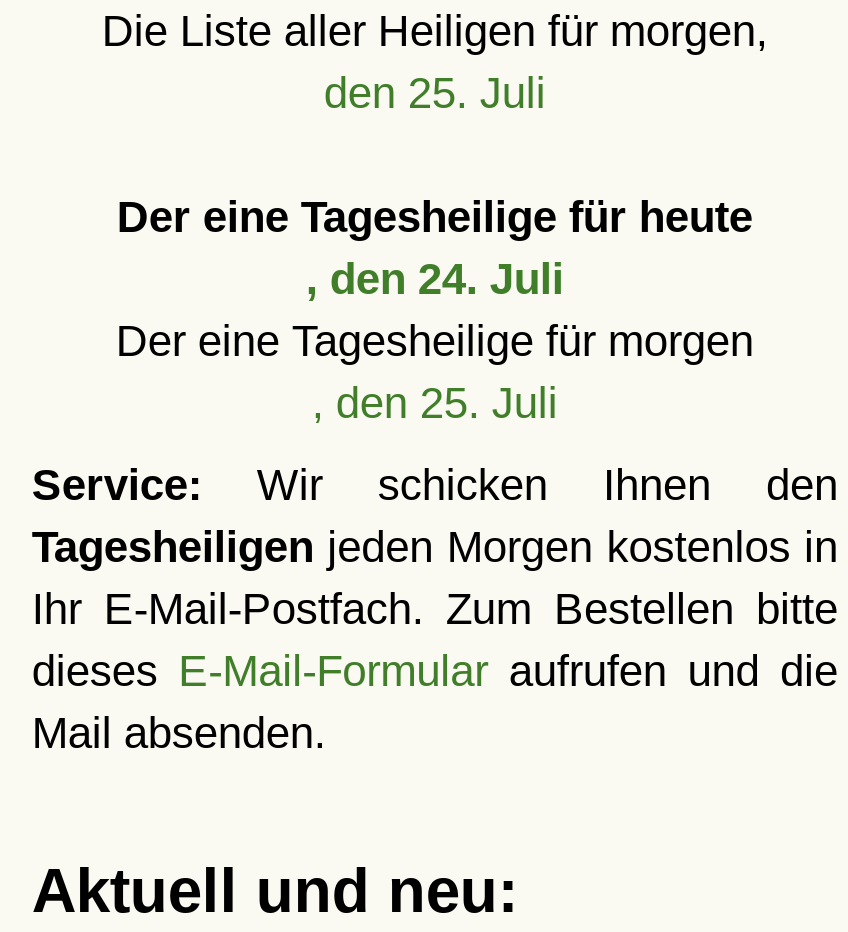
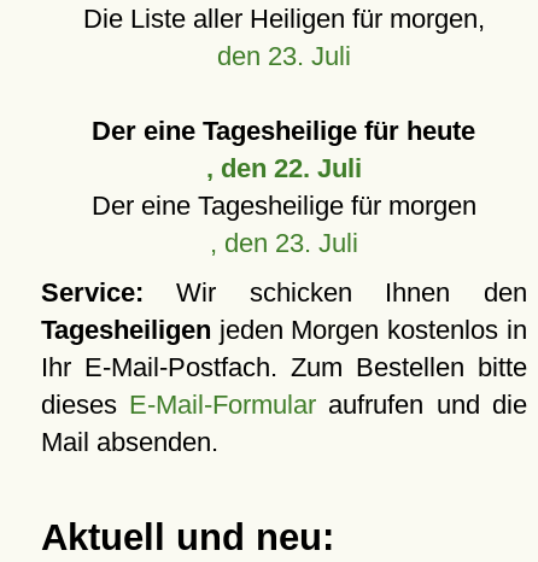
- den 25. Juli
+ den 23. Juli

- , den 24. Juli
+ , den 22. Juli

- , den 25. Juli
+ , den 23. Juli
